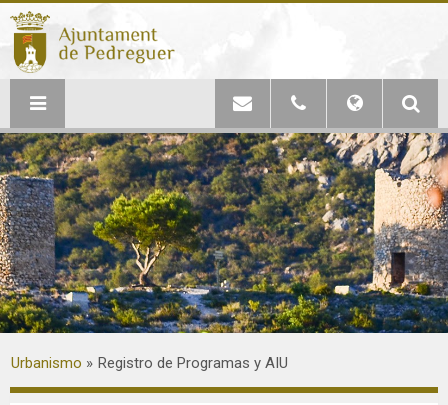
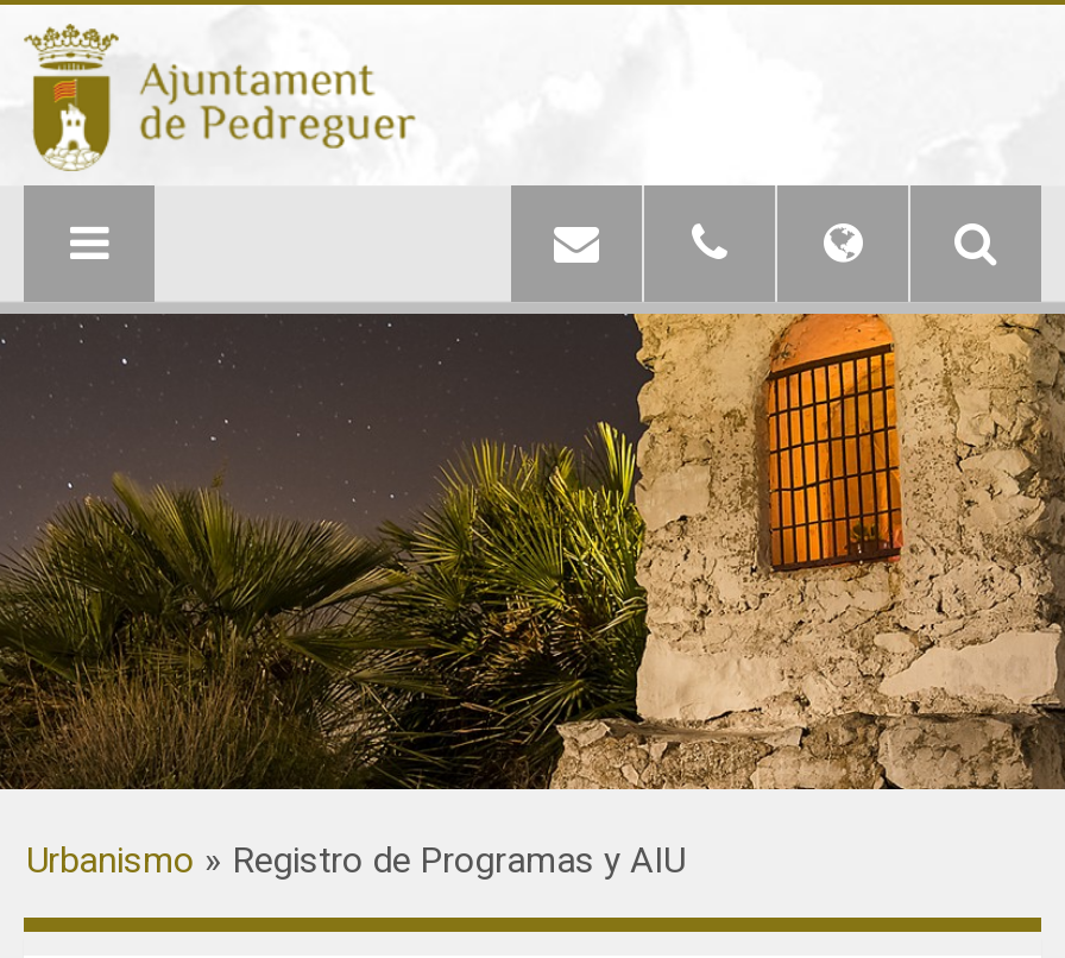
- [image]
+ [image]
